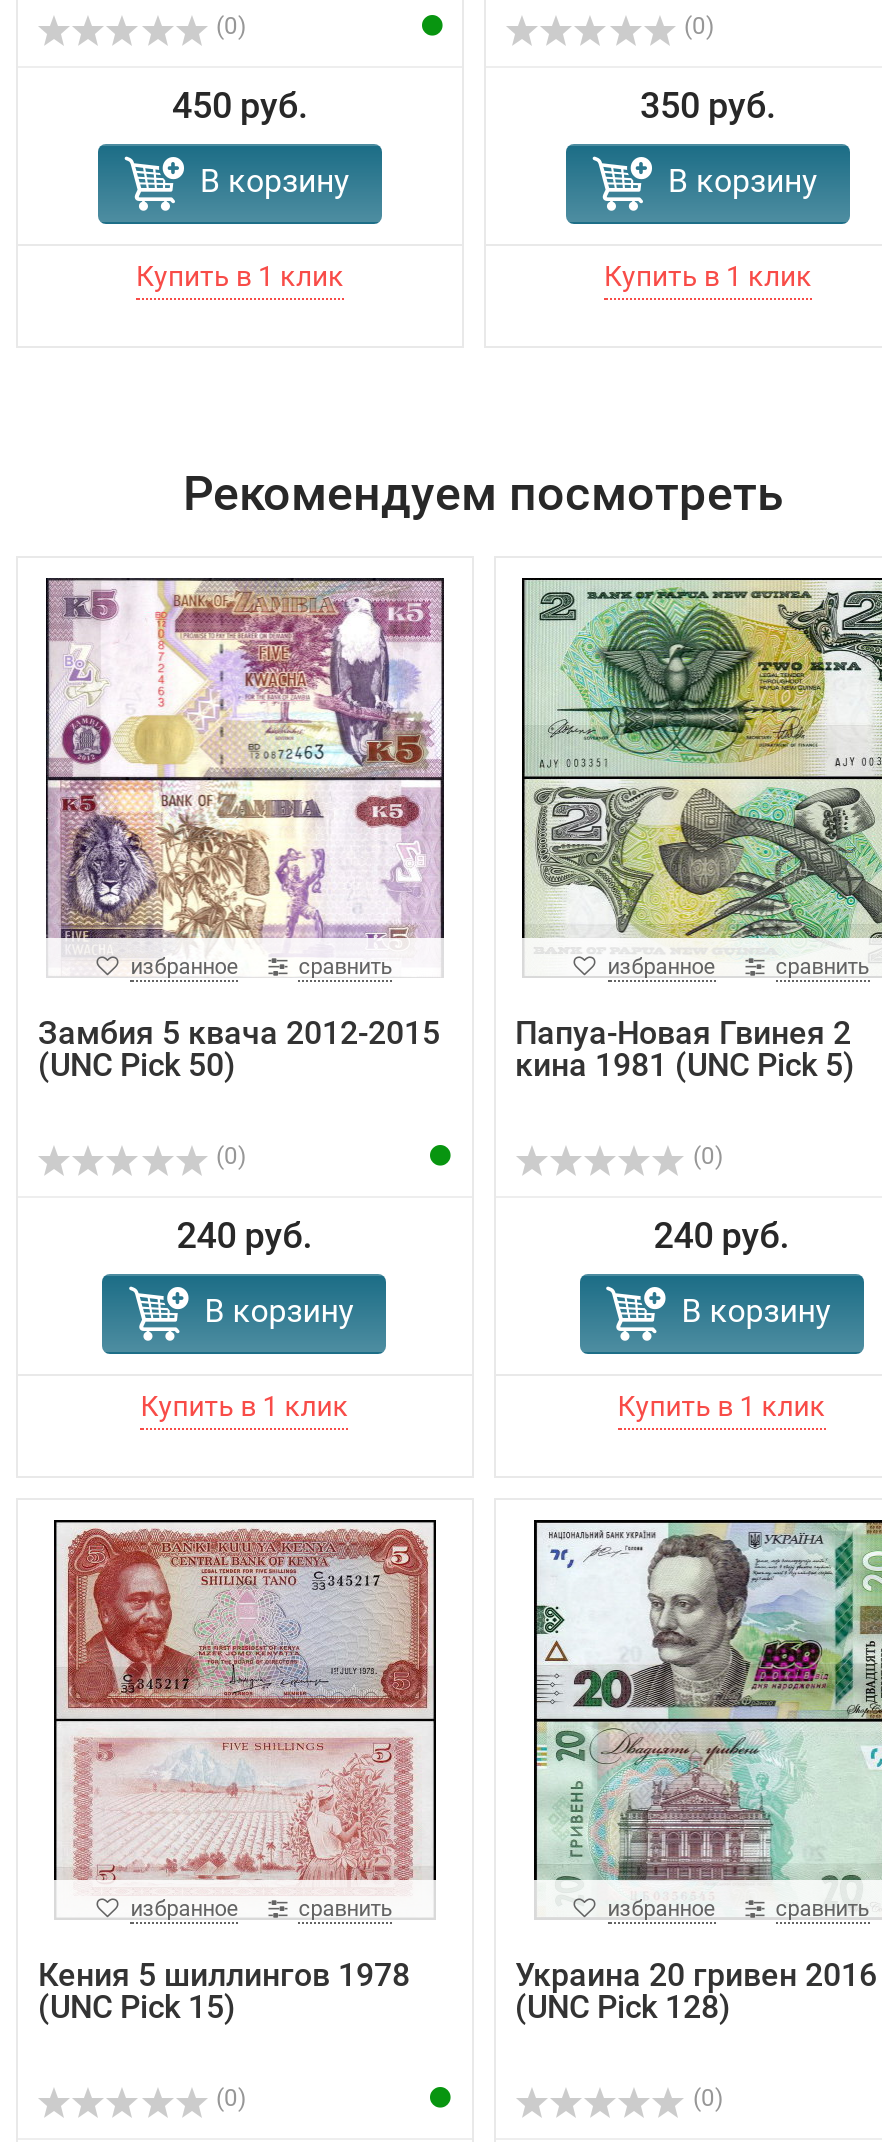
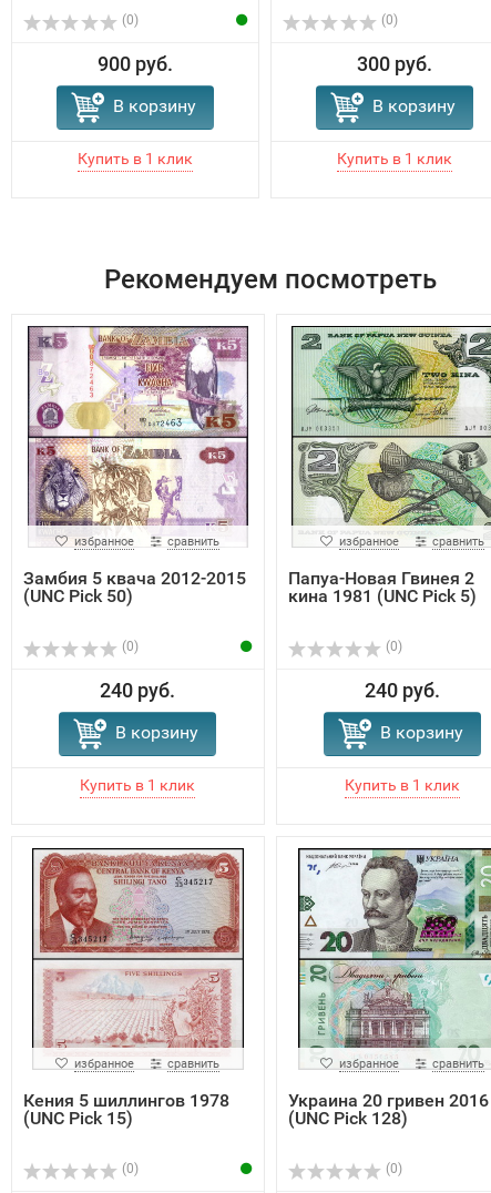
- 450 руб.
+ 900 руб.

- 350 руб.
+ 300 руб.
